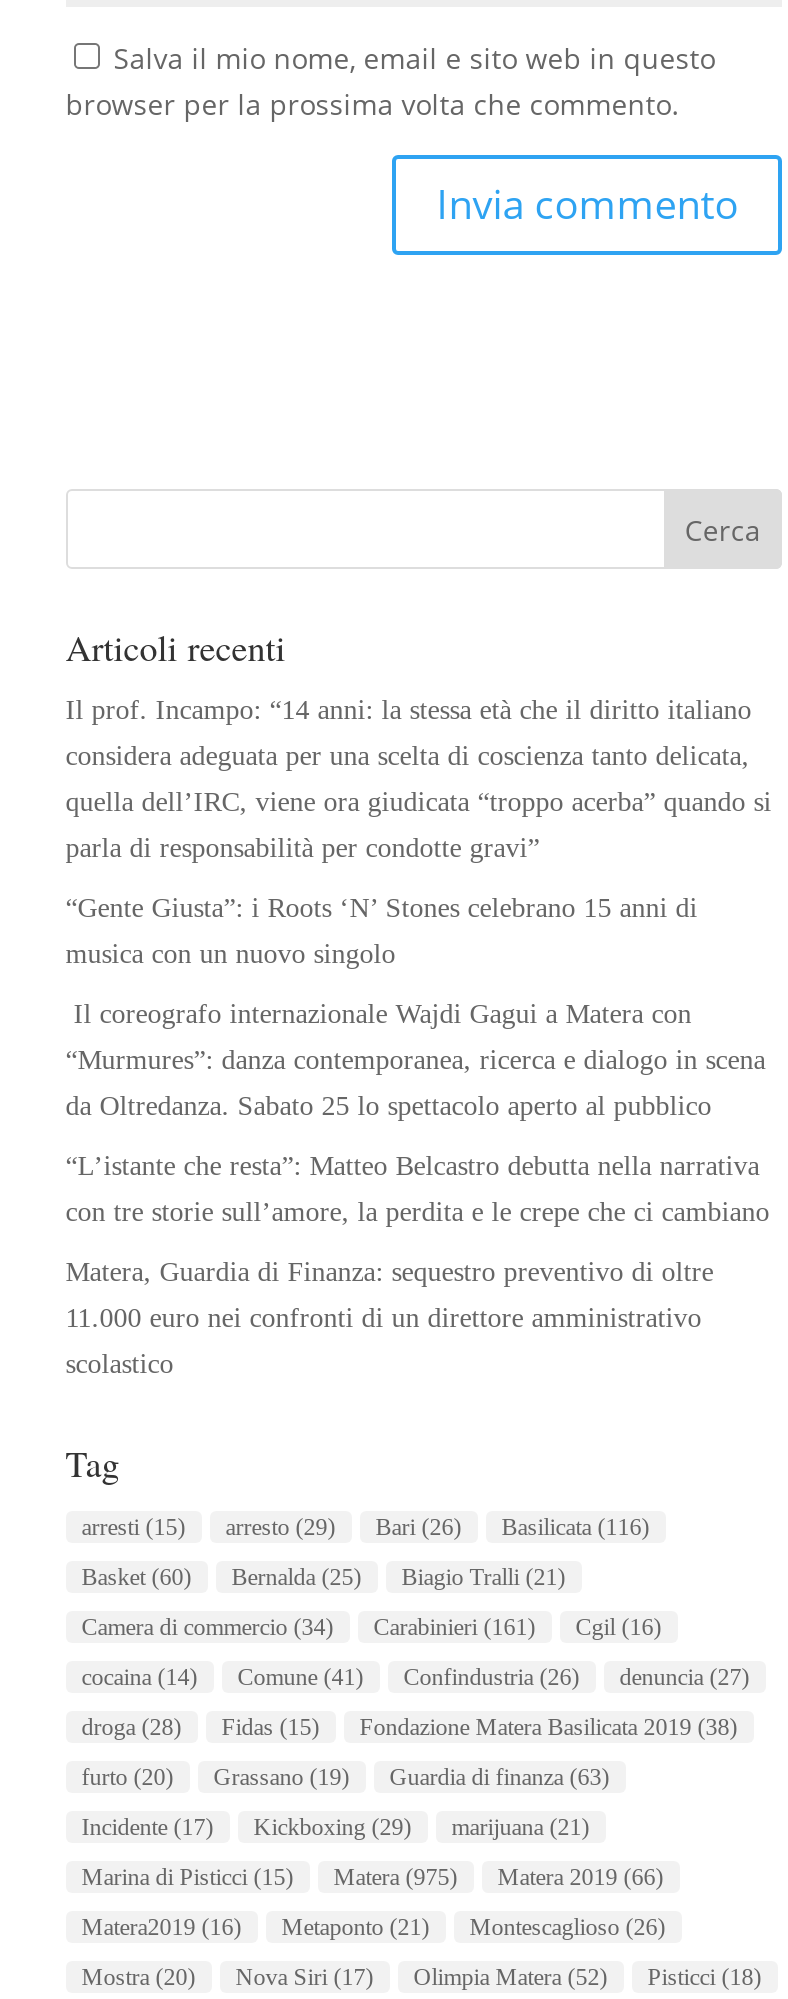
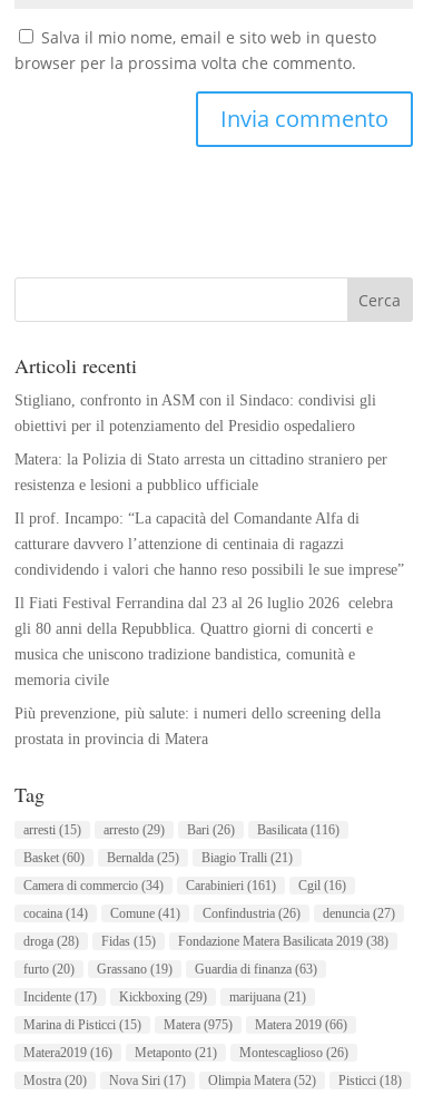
- Il prof. Incampo: “14 anni: la stessa età che il diritto italiano
- considera adeguata per una scelta di coscienza tanto delicata,
- quella dell’IRC, viene ora giudicata “troppo acerba” quando si
- parla di responsabilità per condotte gravi”
- “Gente Giusta”: i Roots ‘N’ Stones celebrano 15 anni di
- musica con un nuovo singolo
- Il coreografo internazionale Wajdi Gagui a Matera con
- “Murmures”: danza contemporanea, ricerca e dialogo in scena
- da Oltredanza. Sabato 25 lo spettacolo aperto al pubblico
- “L’istante che resta”: Matteo Belcastro debutta nella narrativa
- con tre storie sull’amore, la perdita e le crepe che ci cambiano
- Matera, Guardia di Finanza: sequestro preventivo di oltre
- 11.000 euro nei confronti di un direttore amministrativo
- scolastico
+ Stigliano, confronto in ASM con il Sindaco: condivisi gli
+ obiettivi per il potenziamento del Presidio ospedaliero
+ Matera: la Polizia di Stato arresta un cittadino straniero per
+ resistenza e lesioni a pubblico ufficiale
+ Il prof. Incampo: “La capacità del Comandante Alfa di
+ catturare davvero l’attenzione di centinaia di ragazzi
+ condividendo i valori che hanno reso possibili le sue imprese”
+ Il Fiati Festival Ferrandina dal 23 al 26 luglio 2026 celebra
+ gli 80 anni della Repubblica. Quattro giorni di concerti e
+ musica che uniscono tradizione bandistica, comunità e
+ memoria civile
+ Più prevenzione, più salute: i numeri dello screening della
+ prostata in provincia di Matera
